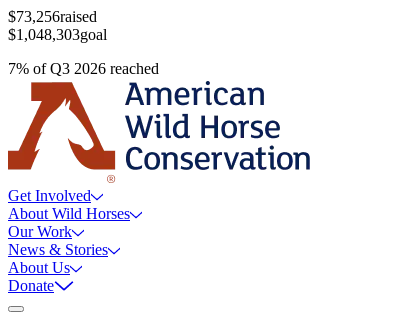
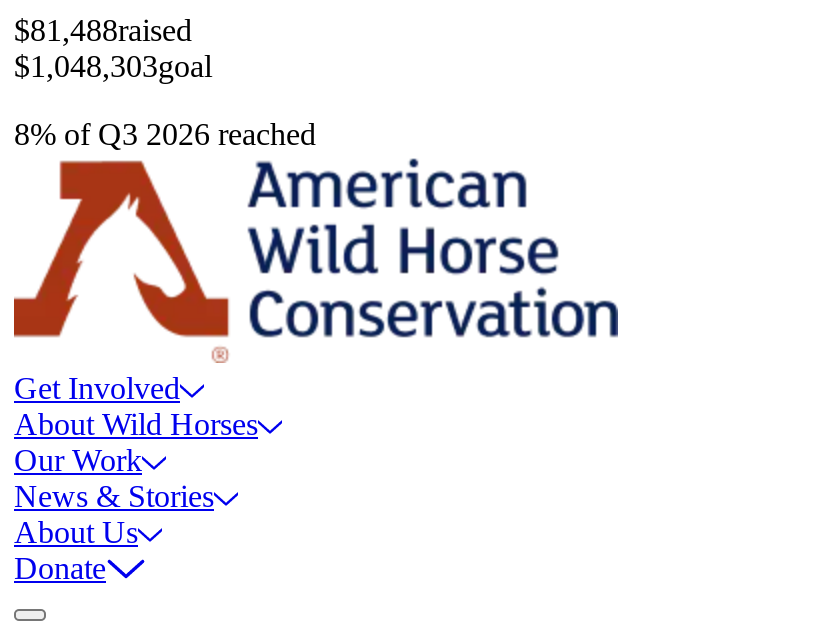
- $73,256raised
+ $81,488raised

- 7% of Q3 2026 reached
+ 8% of Q3 2026 reached
